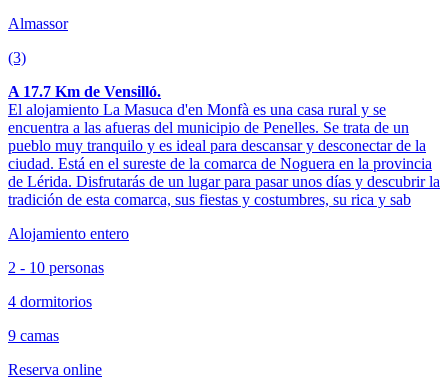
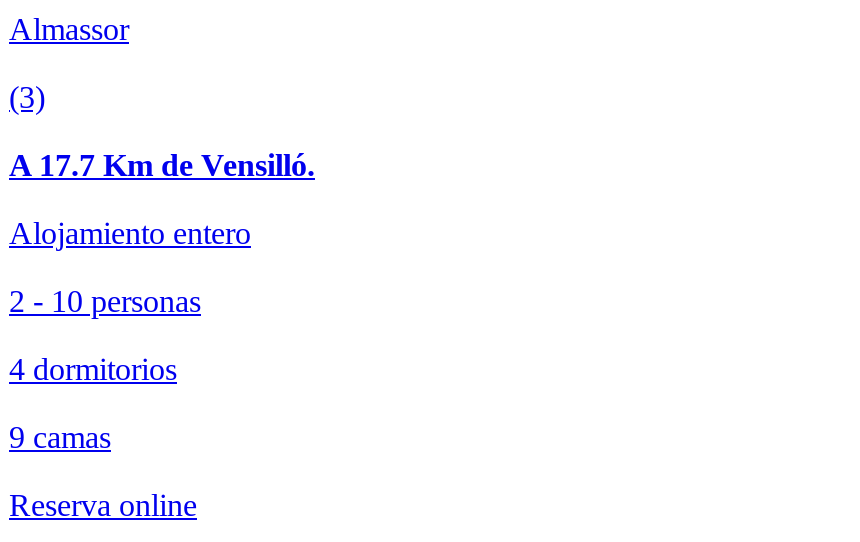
- El alojamiento La Masuca d'en Monfà es una casa rural y se
- encuentra a las afueras del municipio de Penelles. Se trata de un
- pueblo muy tranquilo y es ideal para descansar y desconectar de la
- ciudad. Está en el sureste de la comarca de Noguera en la provincia
- de Lérida. Disfrutarás de un lugar para pasar unos días y descubrir la
- tradición de esta comarca, sus fiestas y costumbres, su rica y sab
